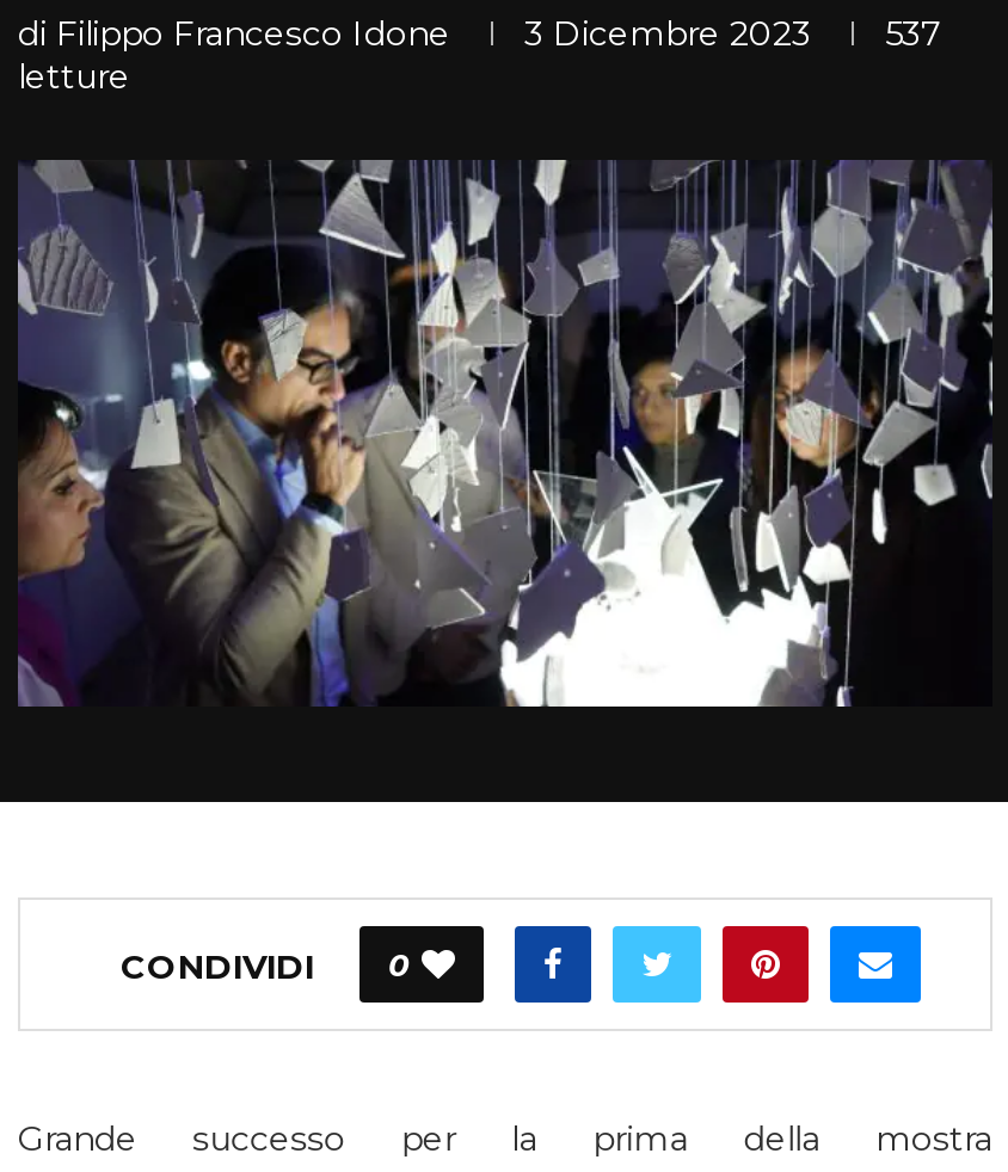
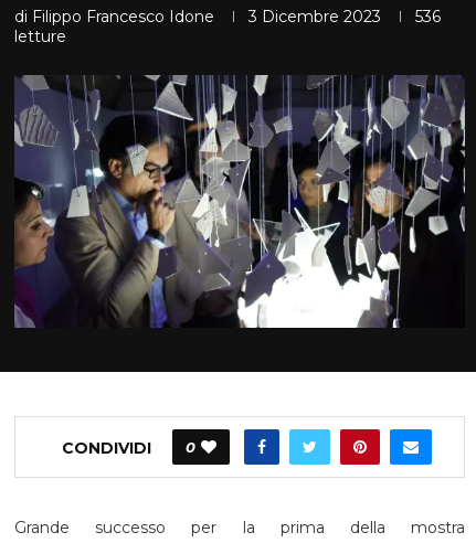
- di Filippo Francesco Idone 3 Dicembre 2023 537
+ di Filippo Francesco Idone 3 Dicembre 2023 536
